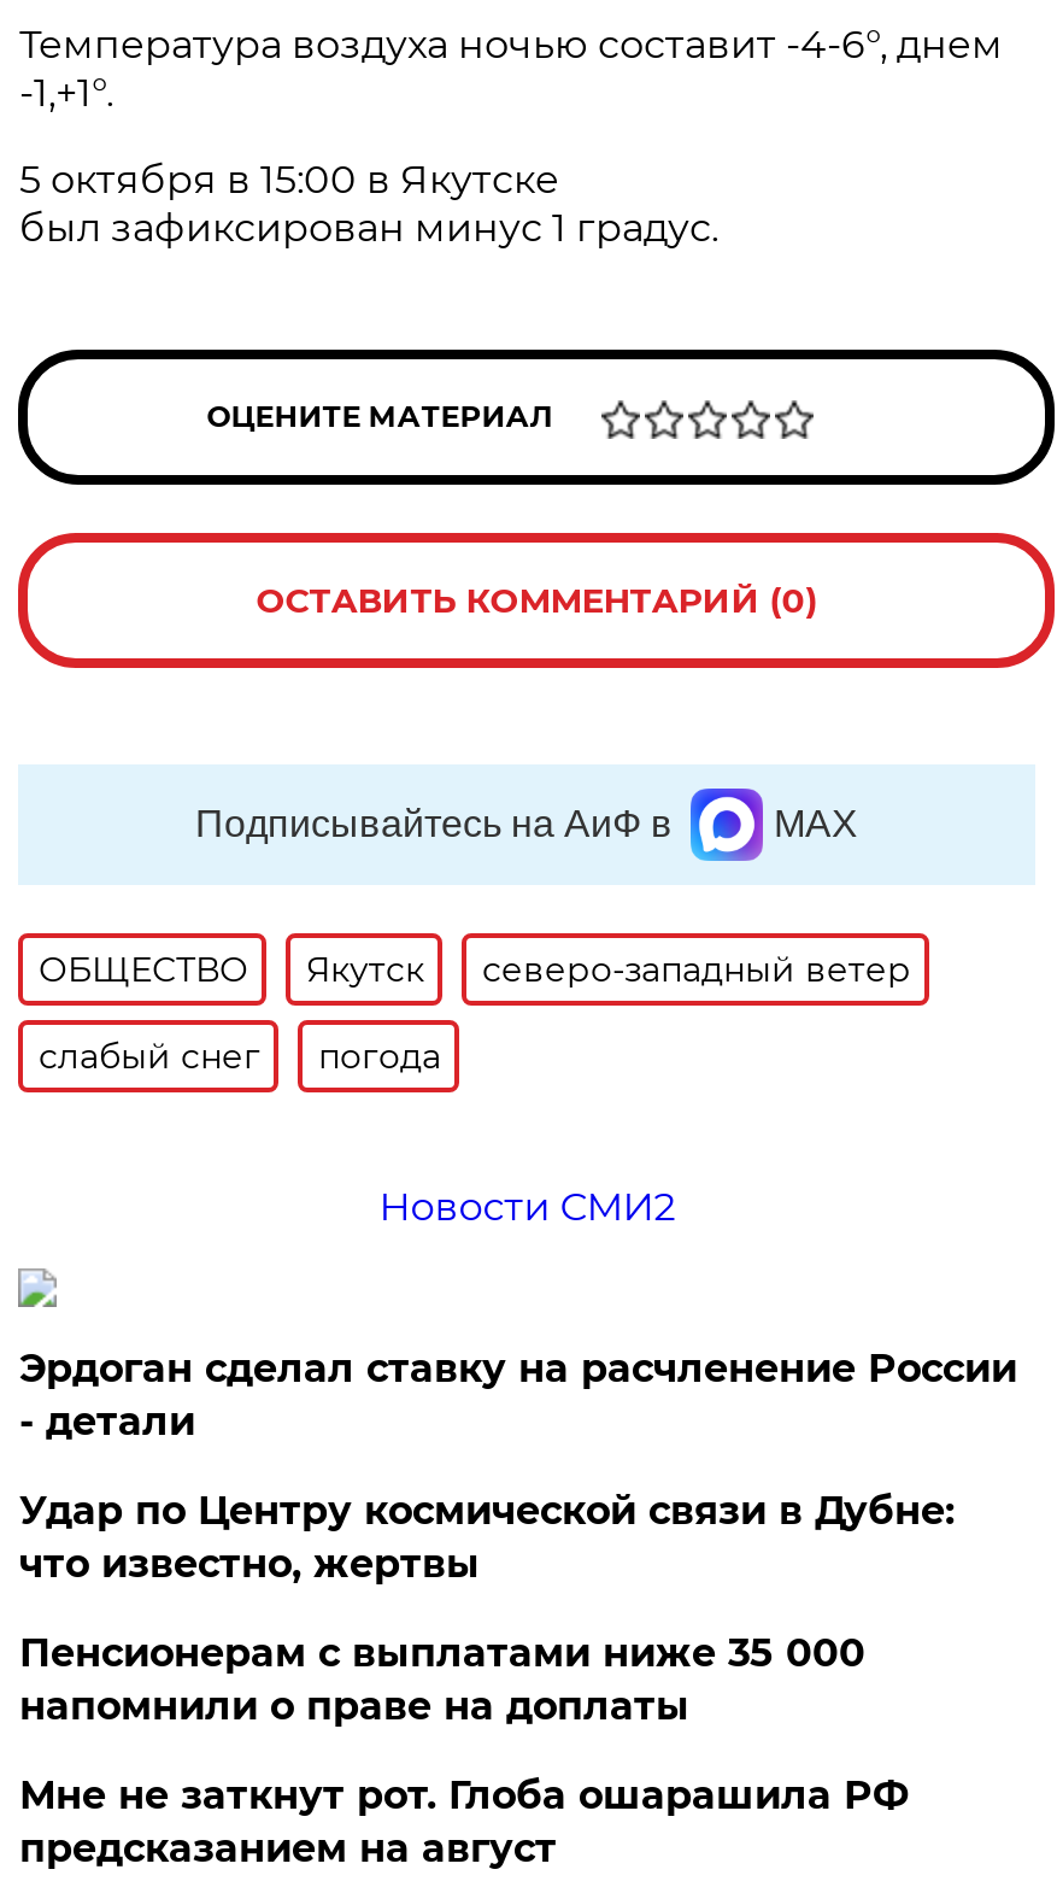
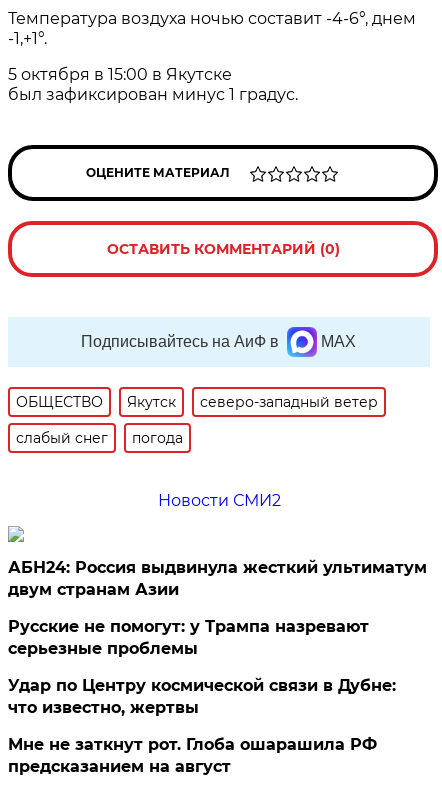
- Эрдоган сделал ставку на расчленение России
- - детали
+ АБН24: Россия выдвинула жесткий ультиматум
+ двум странам Азии
+ Русские не помогут: у Трампа назревают
+ серьезные проблемы

moved down: Удар по Центру космической связи в Дубне: | что известно, жертвы

- Пенсионерам с выплатами ниже 35 000
- напомнили о праве на доплаты
